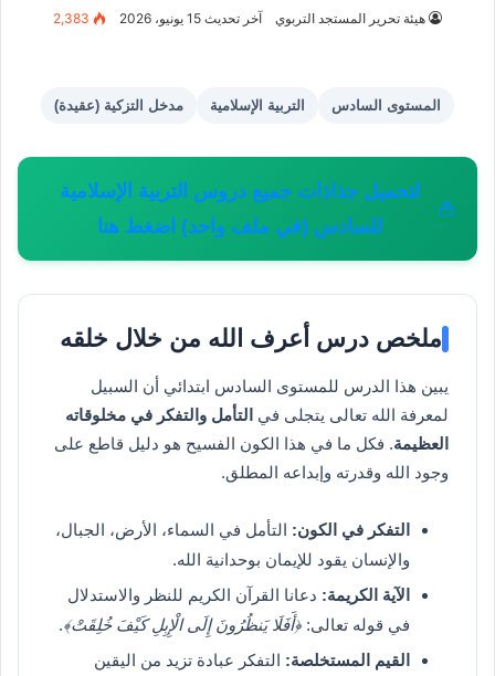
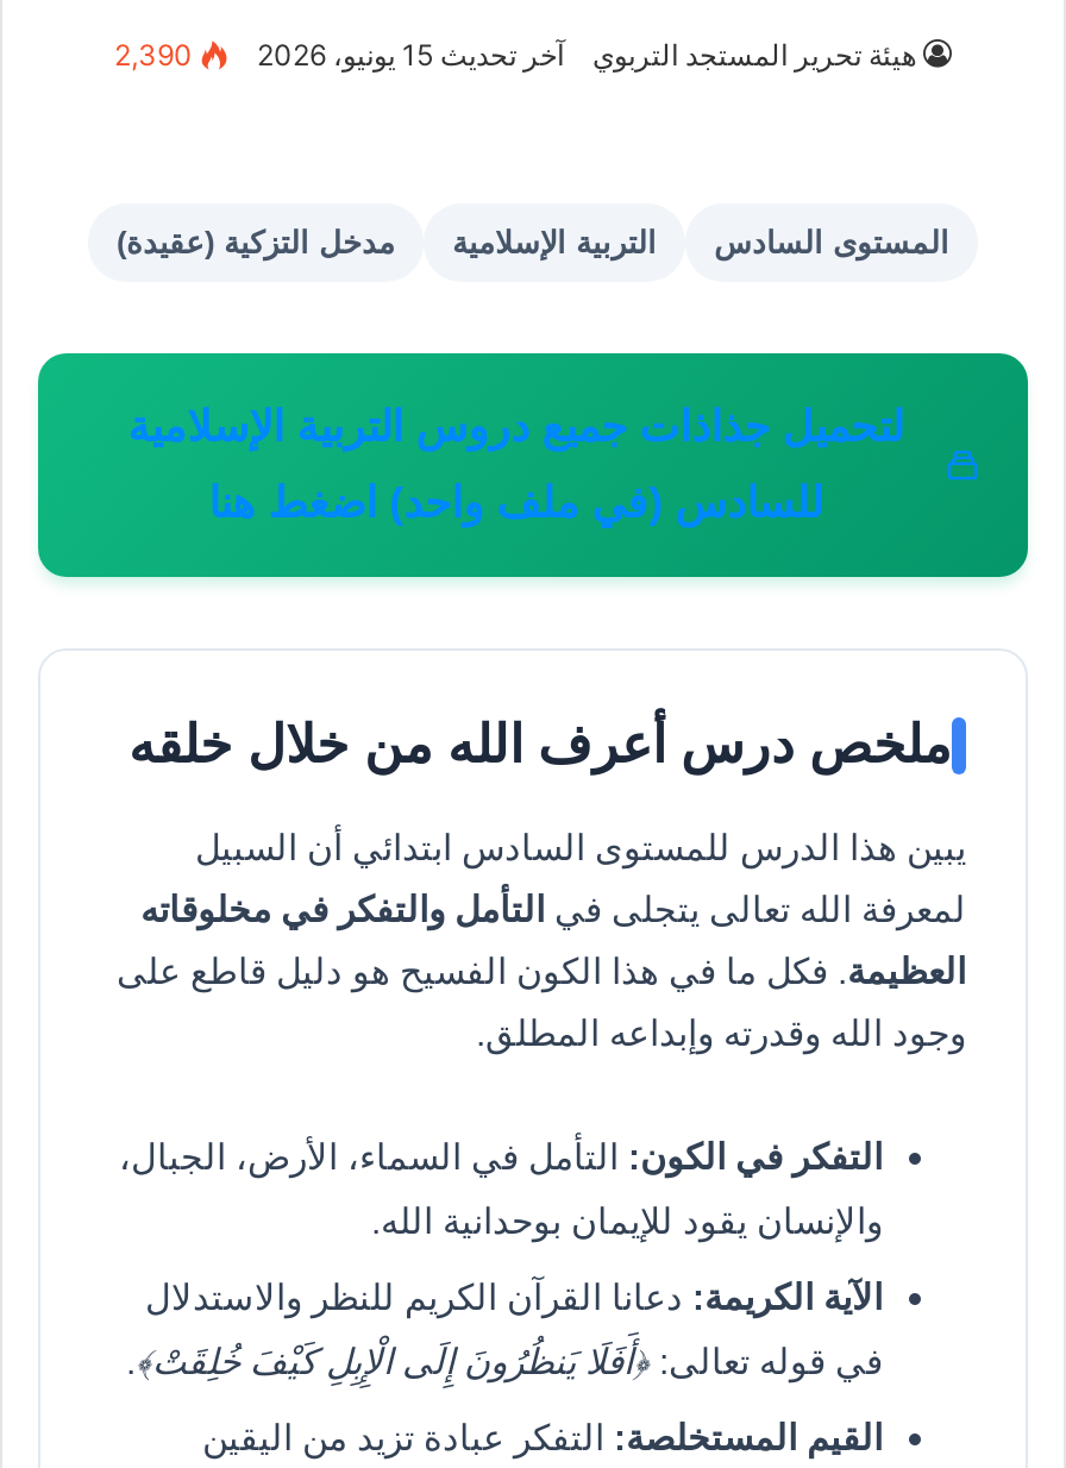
- 2,383
+ 2,390
